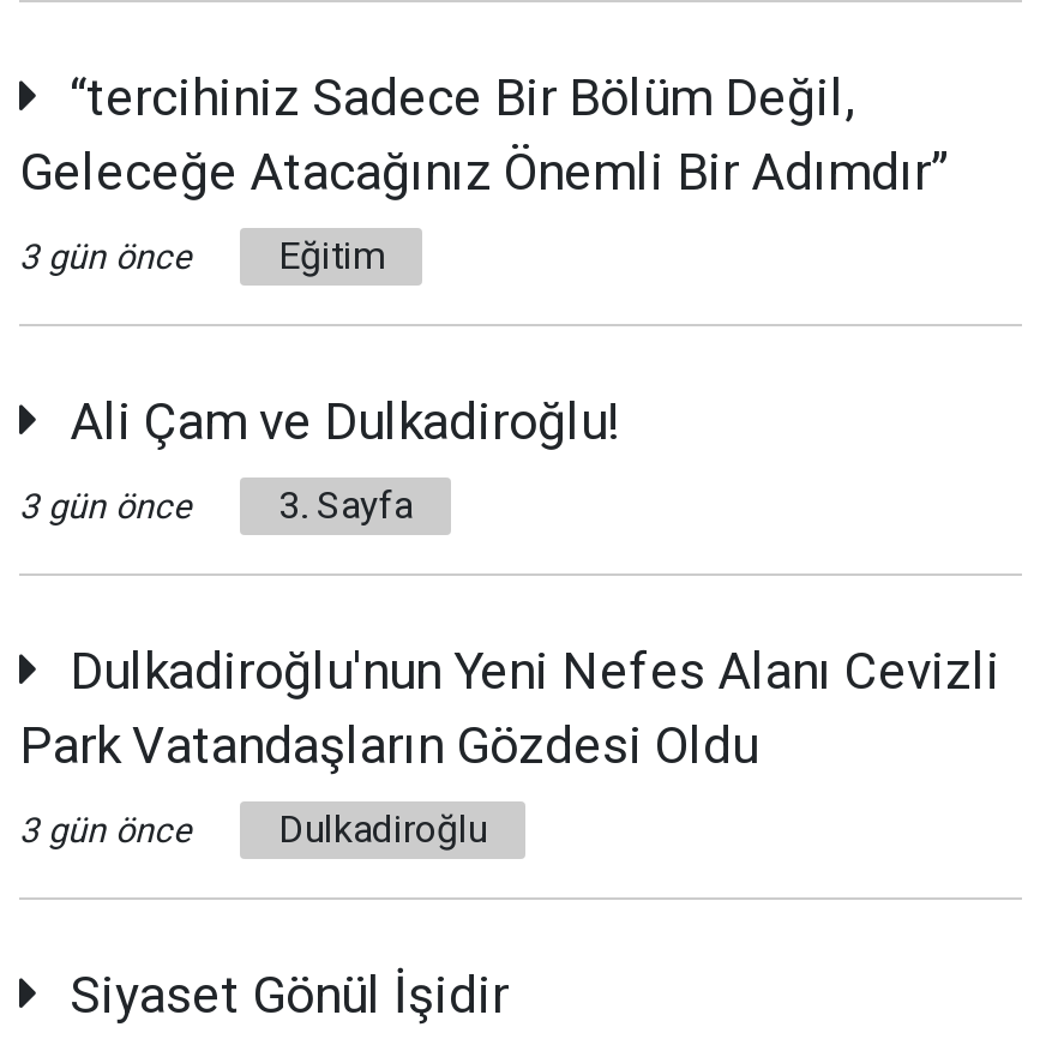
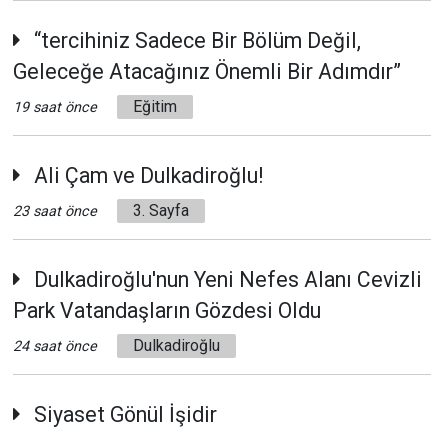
- 3 gün önce
+ 19 saat önce

- 3 gün önce
+ 23 saat önce

- 3 gün önce
+ 24 saat önce
